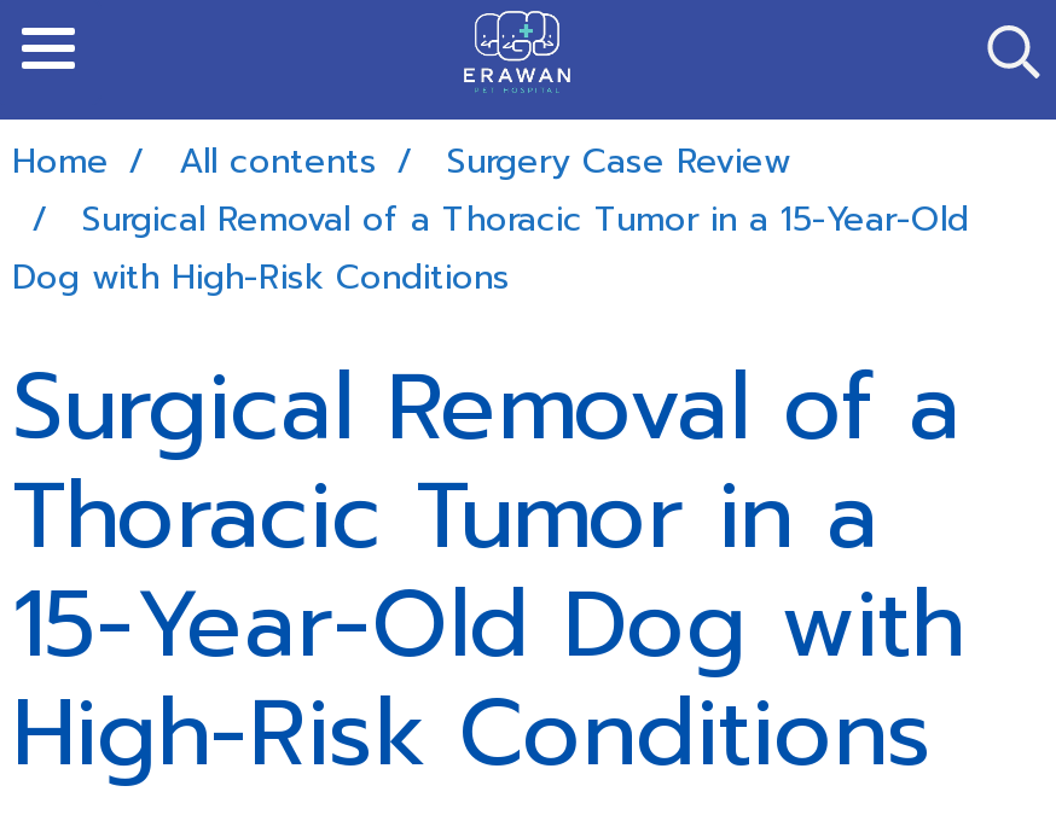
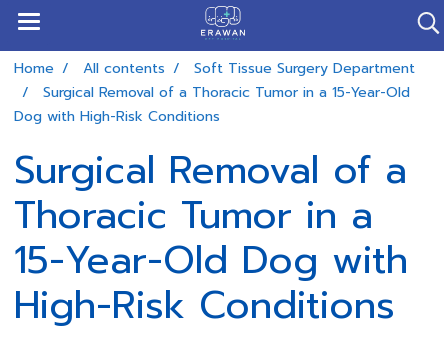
- Surgery Case Review
+ Soft Tissue Surgery Department
